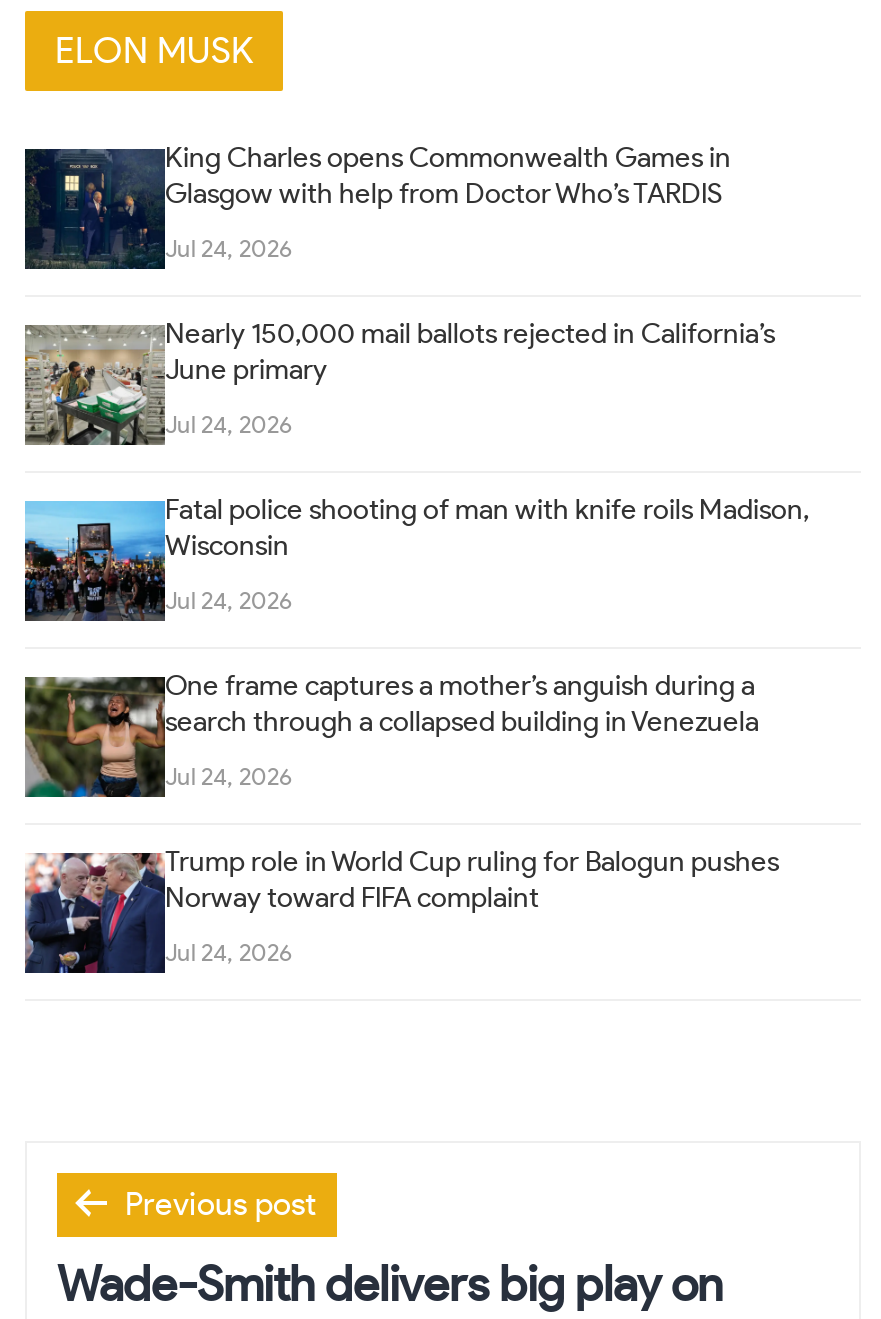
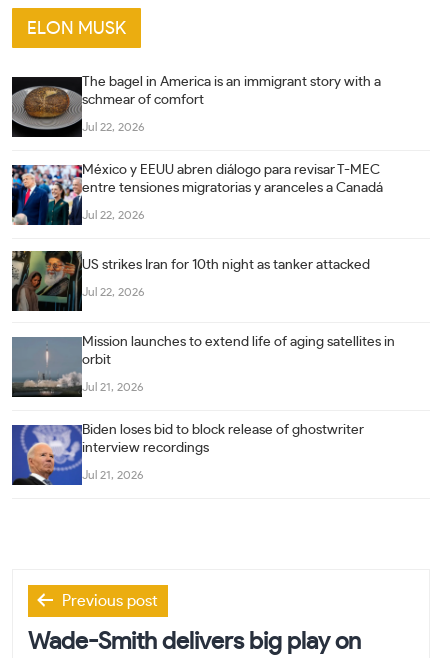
- [image]
- King Charles opens Commonwealth Games in
- Glasgow with help from Doctor Who’s TARDIS
+ [image]
+ The bagel in America is an immigrant story with a
+ schmear of comfort

- Jul 24, 2026
+ Jul 22, 2026

- [image]
- Nearly 150,000 mail ballots rejected in California’s
- June primary
+ [image]
+ México y EEUU abren diálogo para revisar T-MEC
+ entre tensiones migratorias y aranceles a Canadá

- Jul 24, 2026
+ Jul 22, 2026

- [image]
- Fatal police shooting of man with knife roils Madison,
- Wisconsin
+ [image]
+ US strikes Iran for 10th night as tanker attacked

- Jul 24, 2026
+ Jul 22, 2026

- [image]
- One frame captures a mother’s anguish during a
- search through a collapsed building in Venezuela
+ [image]
+ Mission launches to extend life of aging satellites in
+ orbit

- Jul 24, 2026
+ Jul 21, 2026

- [image]
- Trump role in World Cup ruling for Balogun pushes
- Norway toward FIFA complaint
+ [image]
+ Biden loses bid to block release of ghostwriter
+ interview recordings

- Jul 24, 2026
+ Jul 21, 2026
